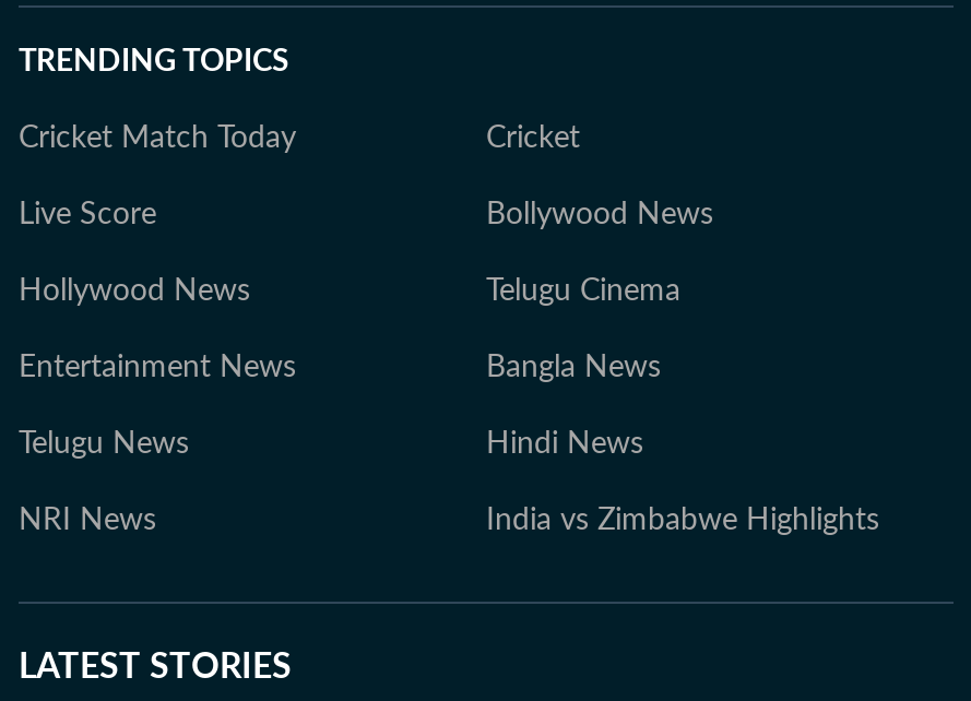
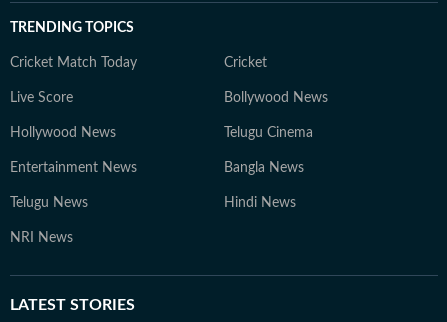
- India vs Zimbabwe Highlights
